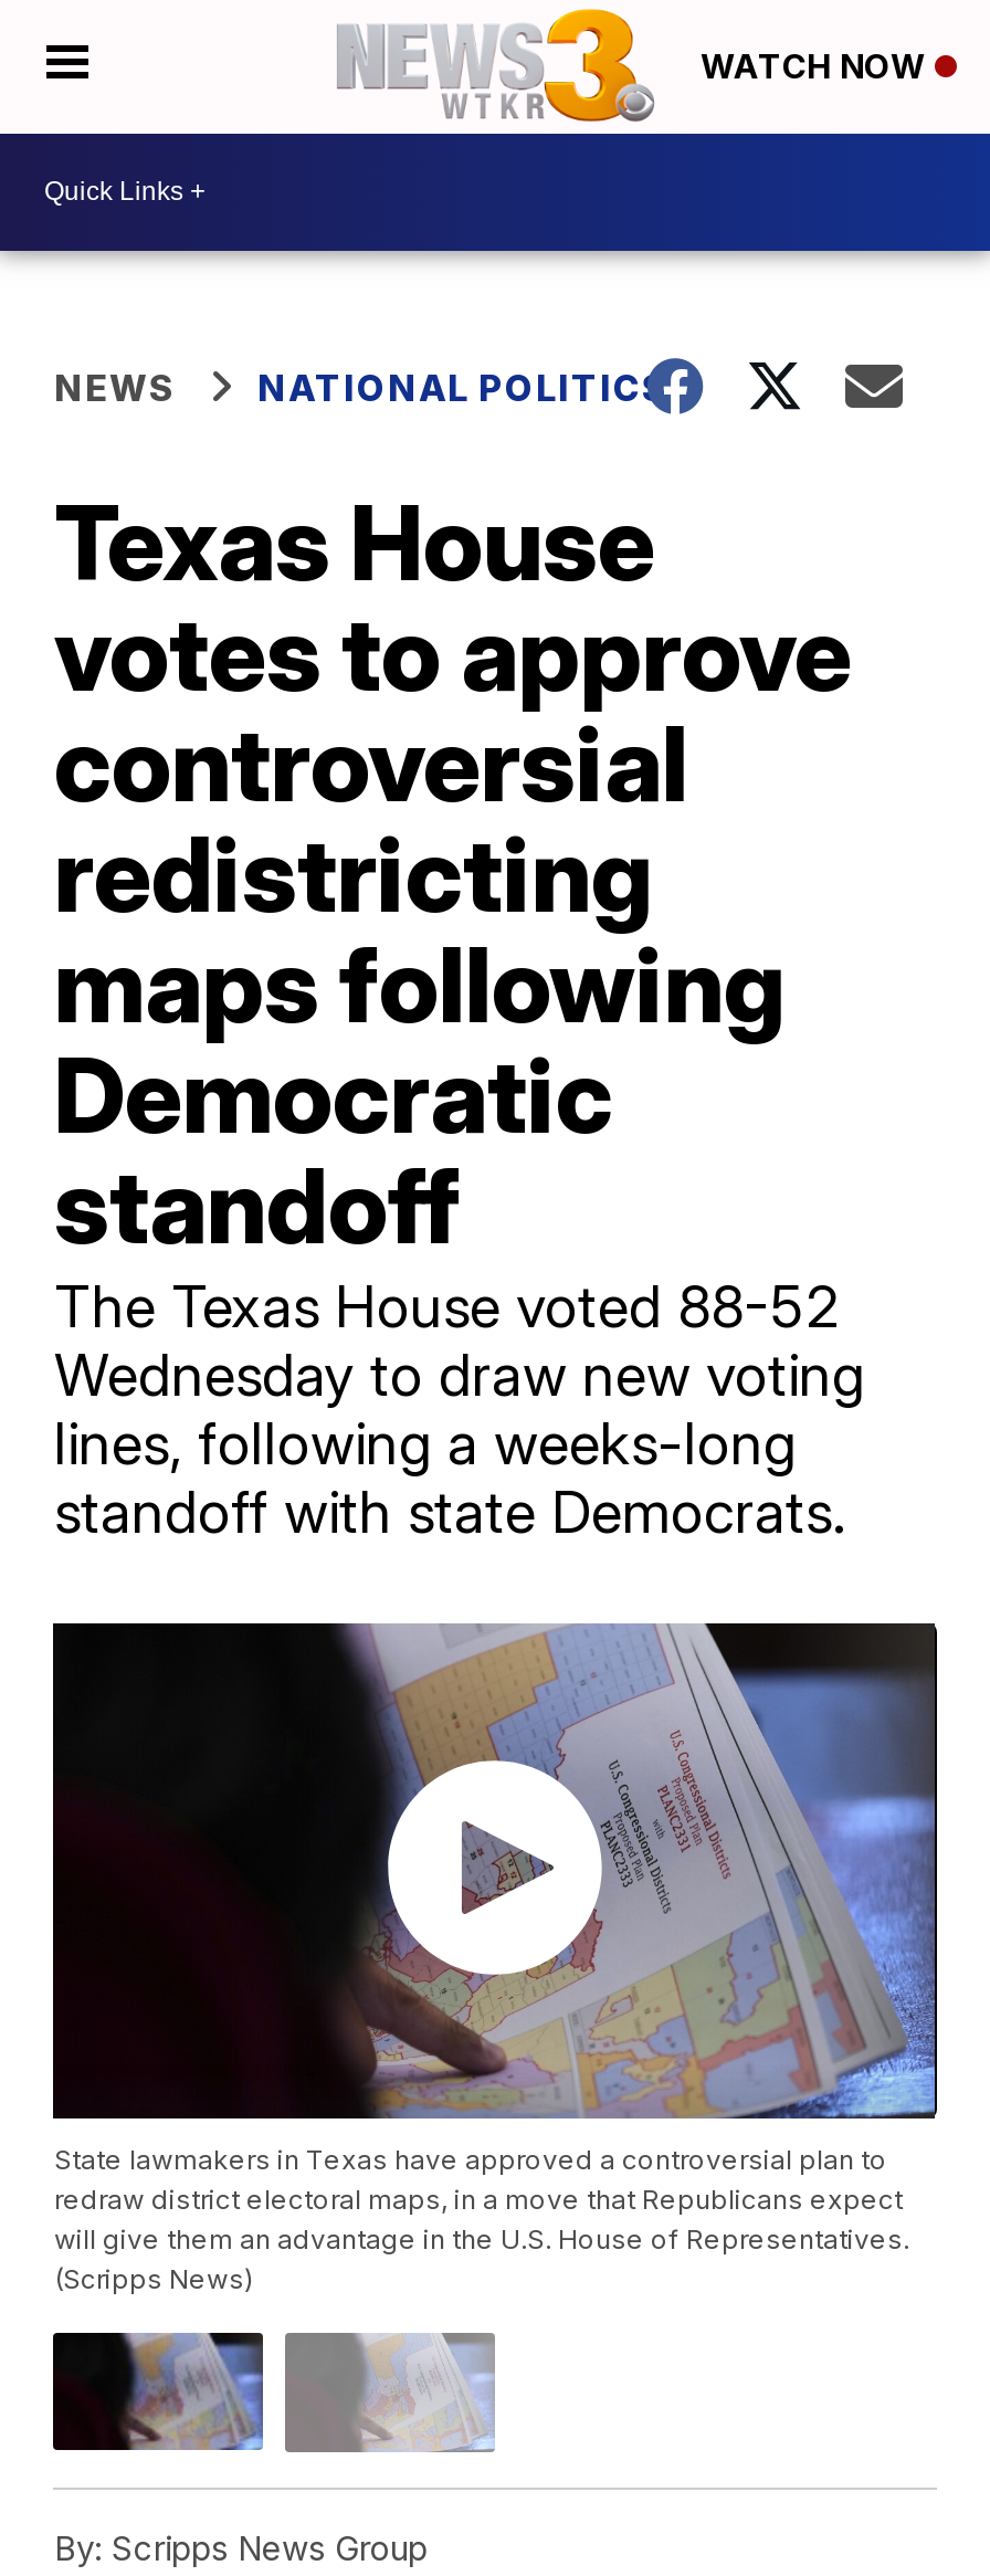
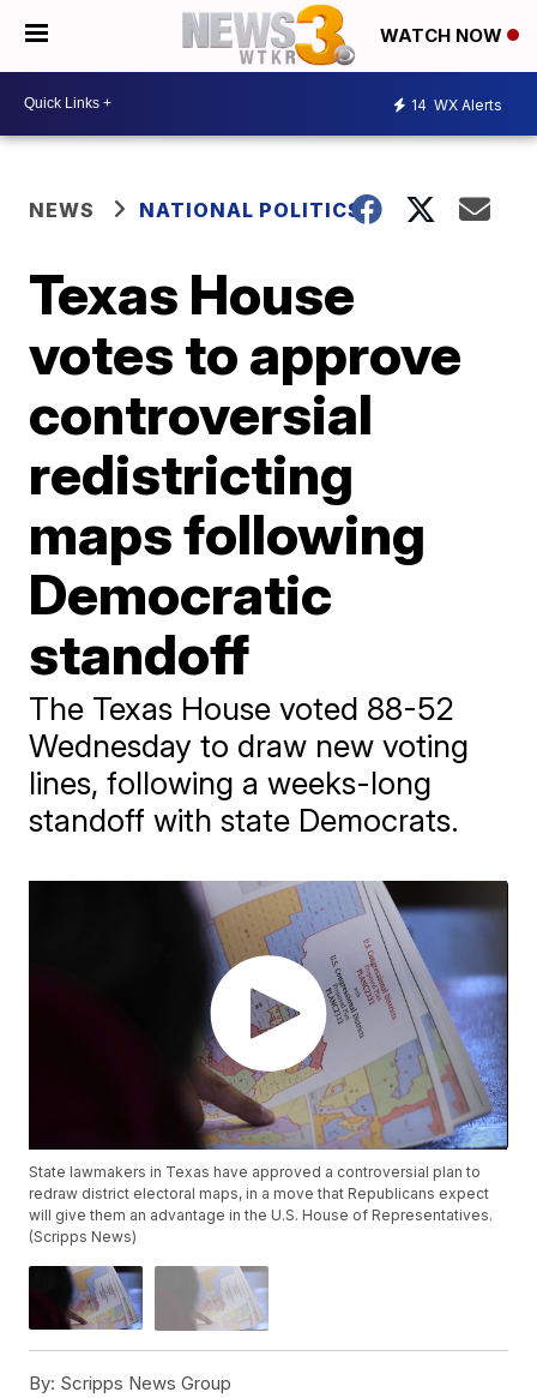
+ 14 WX Alerts
